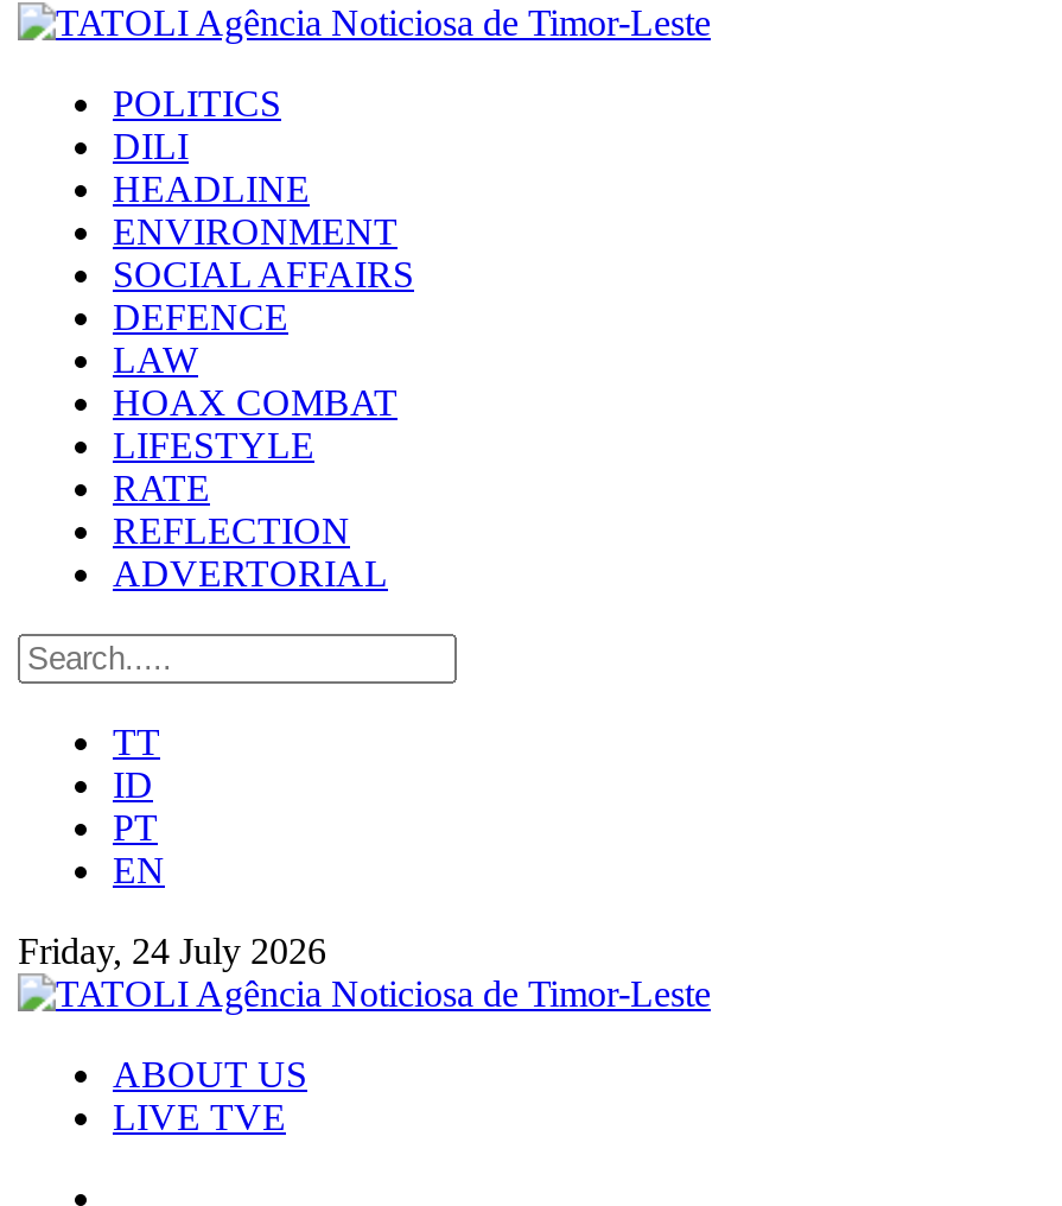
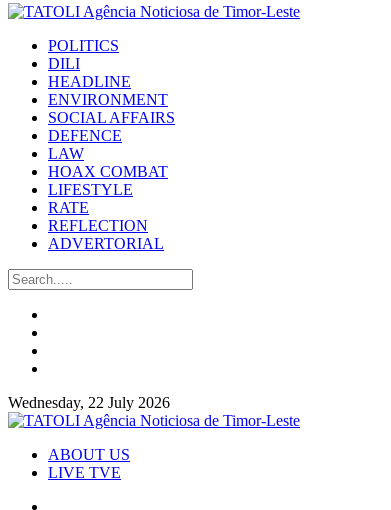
- TT
- ID
- PT
- EN
- Friday, 24 July 2026
+ Wednesday, 22 July 2026
